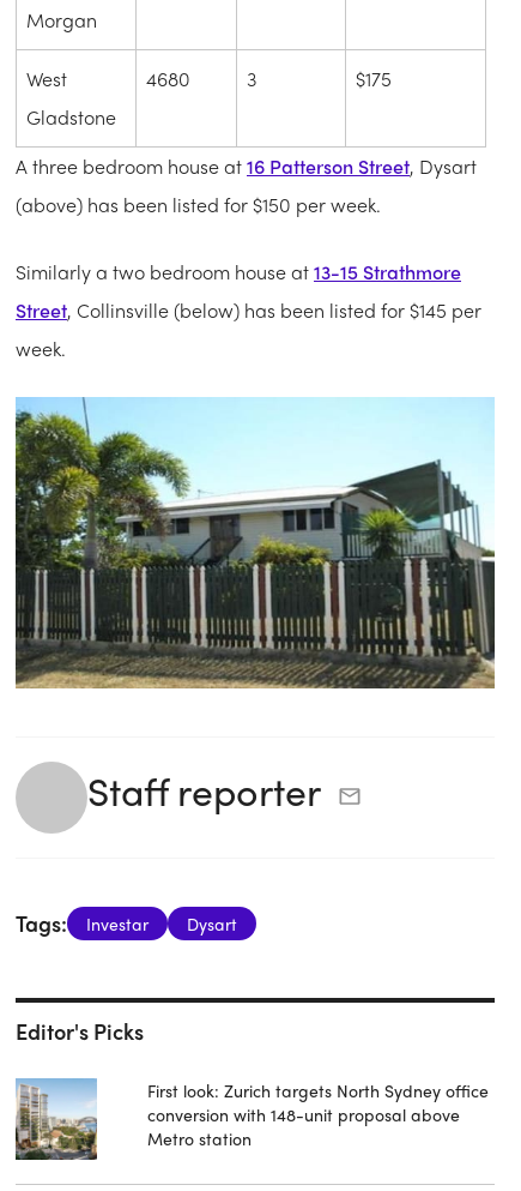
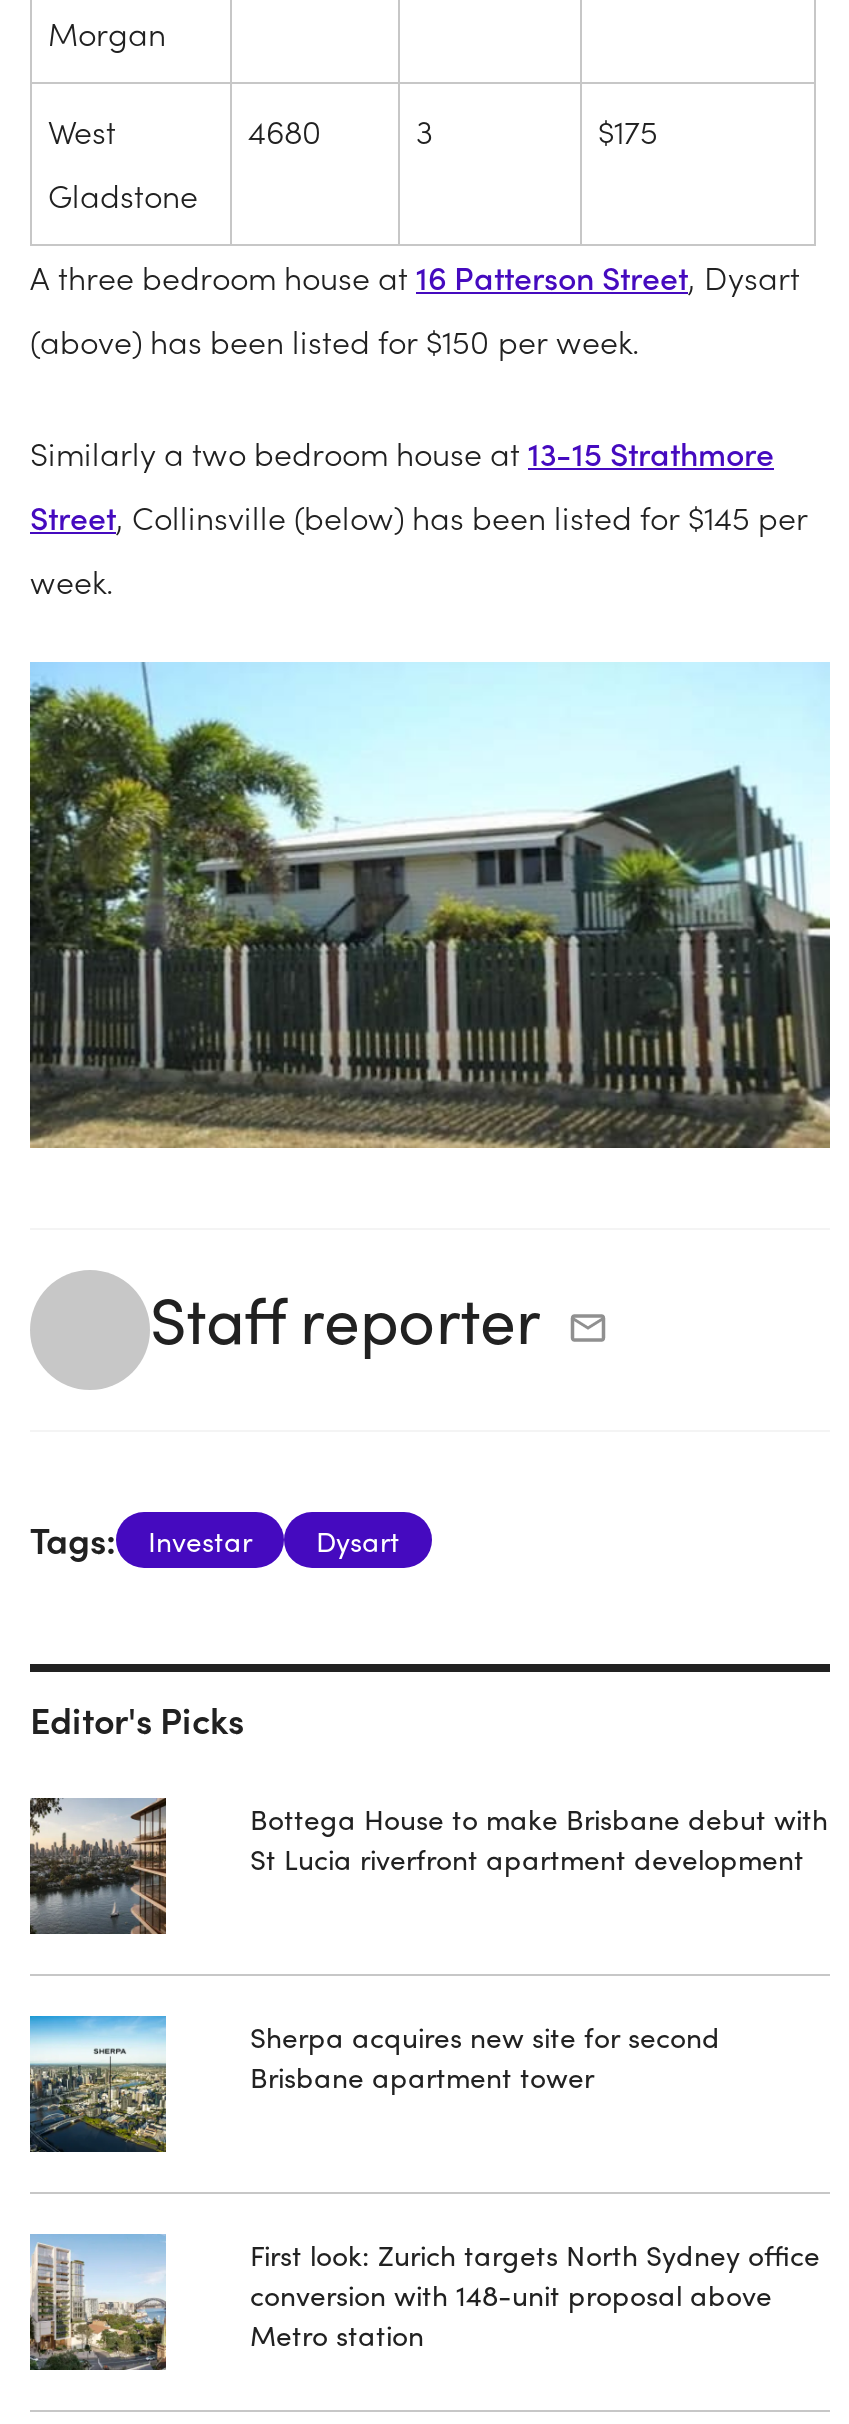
+ [image]

+ [image]

+ Bottega House to make Brisbane debut with
+ St Lucia riverfront apartment development

+ Sherpa acquires new site for second
+ Brisbane apartment tower
